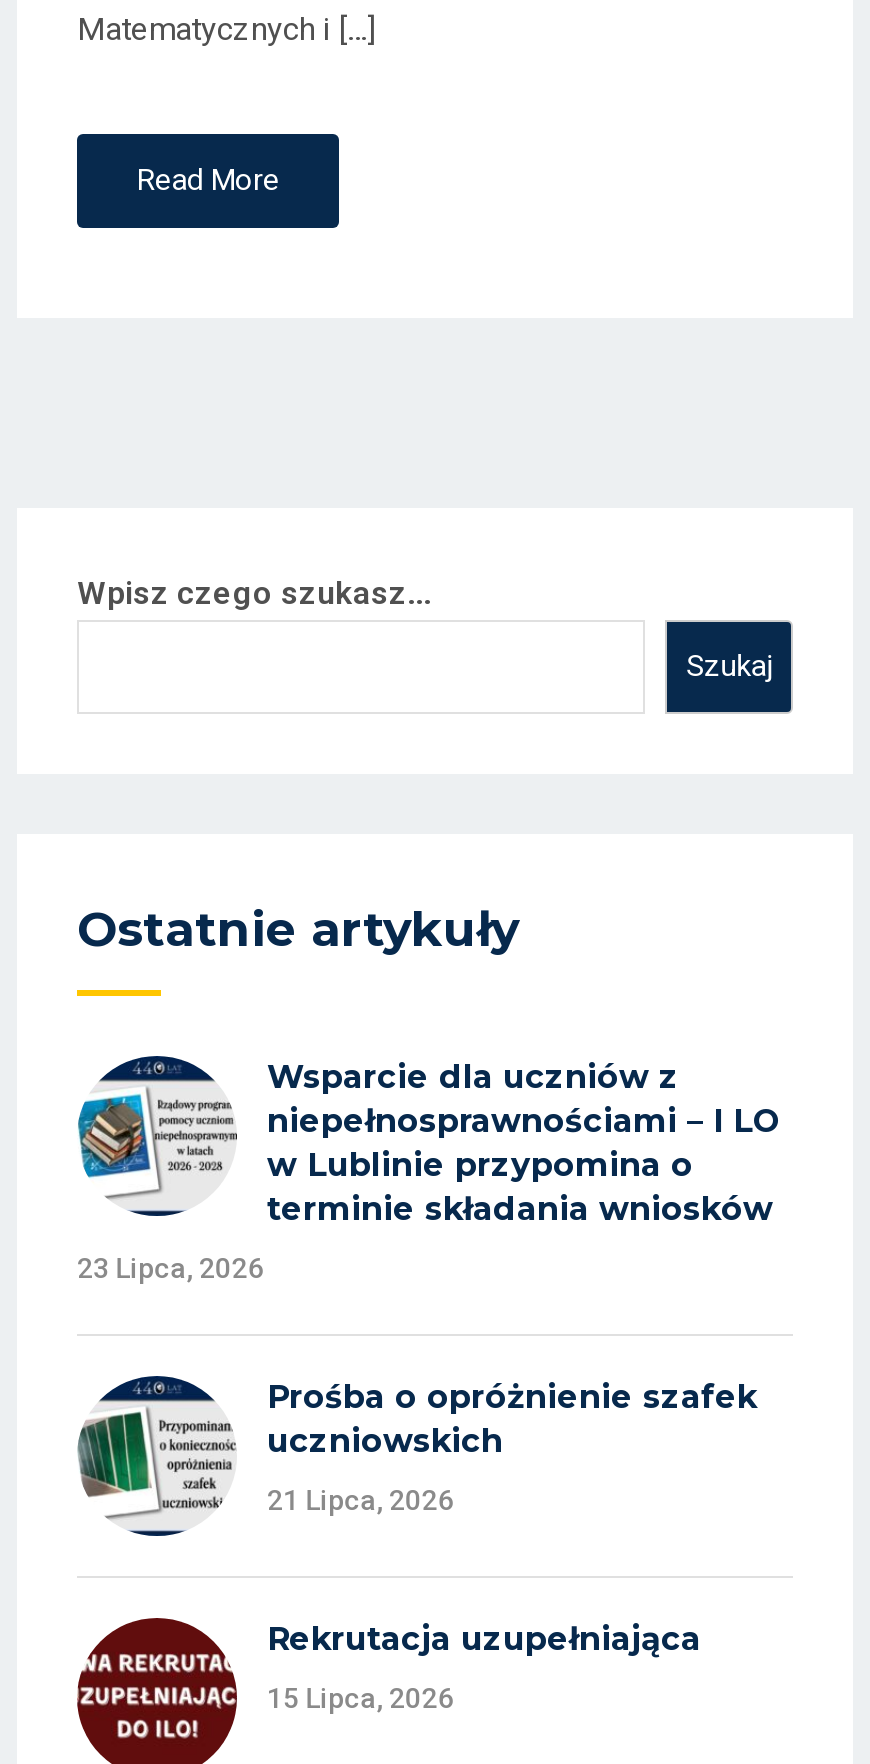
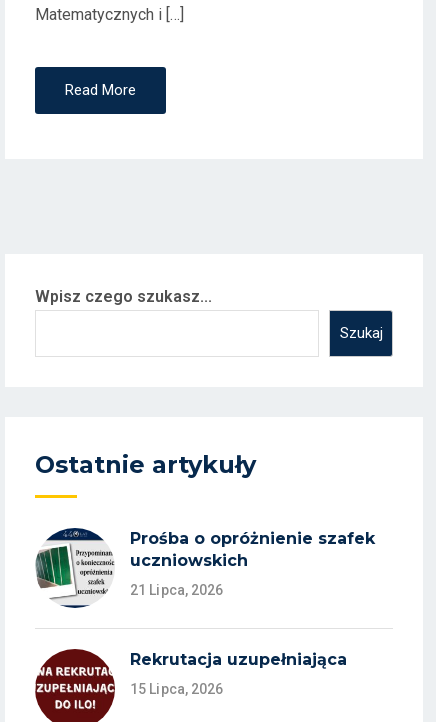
- [image]
- Wsparcie dla uczniów z
- niepełnosprawnościami – I LO
- w Lublinie przypomina o
- terminie składania wniosków
- 23 Lipca, 2026
